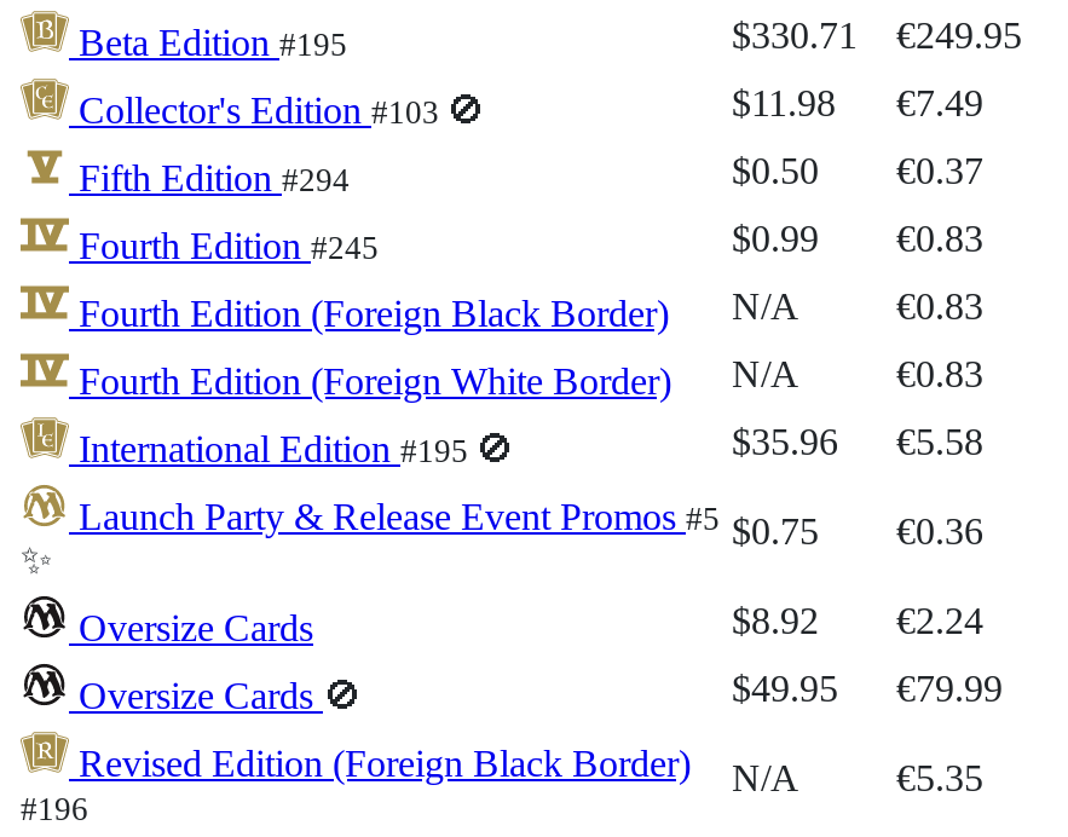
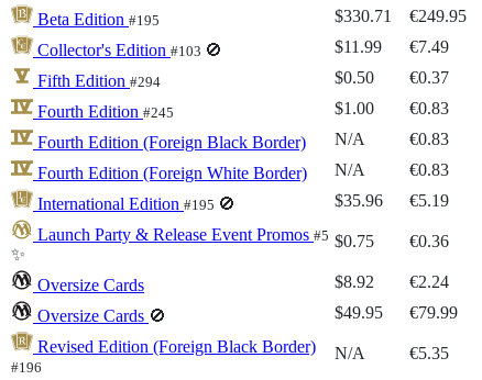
- $11.98 €7.49
+ $11.99 €7.49

- $0.99 €0.83
+ $1.00 €0.83

- $35.96 €5.58
+ $35.96 €5.19
